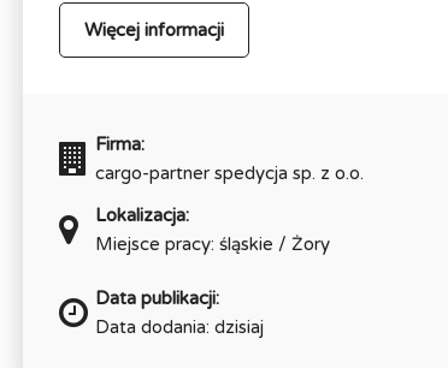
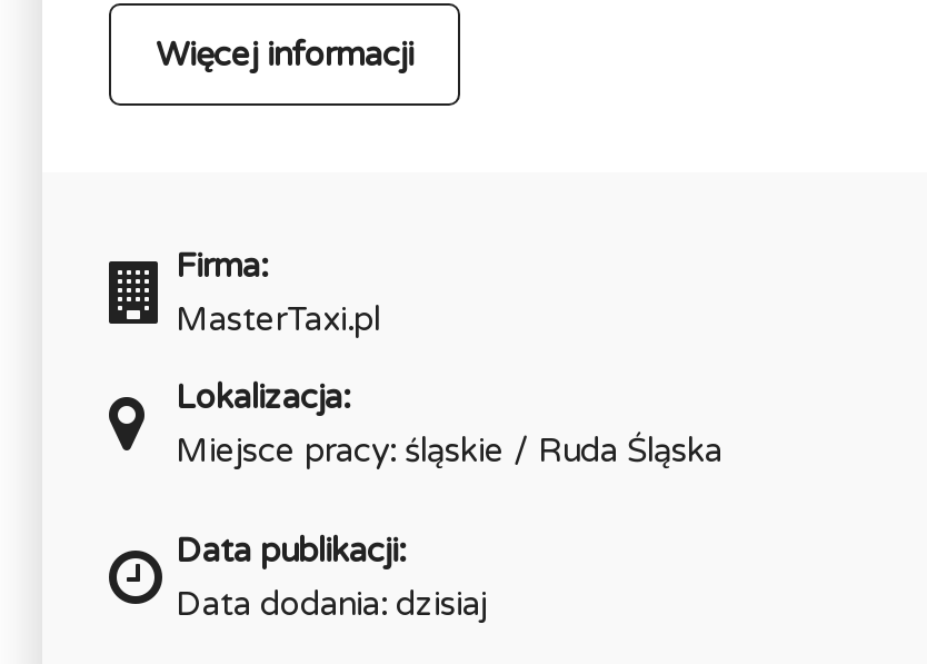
- cargo-partner spedycja sp. z o.o.
+ MasterTaxi.pl

- Miejsce pracy: śląskie / Żory
+ Miejsce pracy: śląskie / Ruda Śląska
